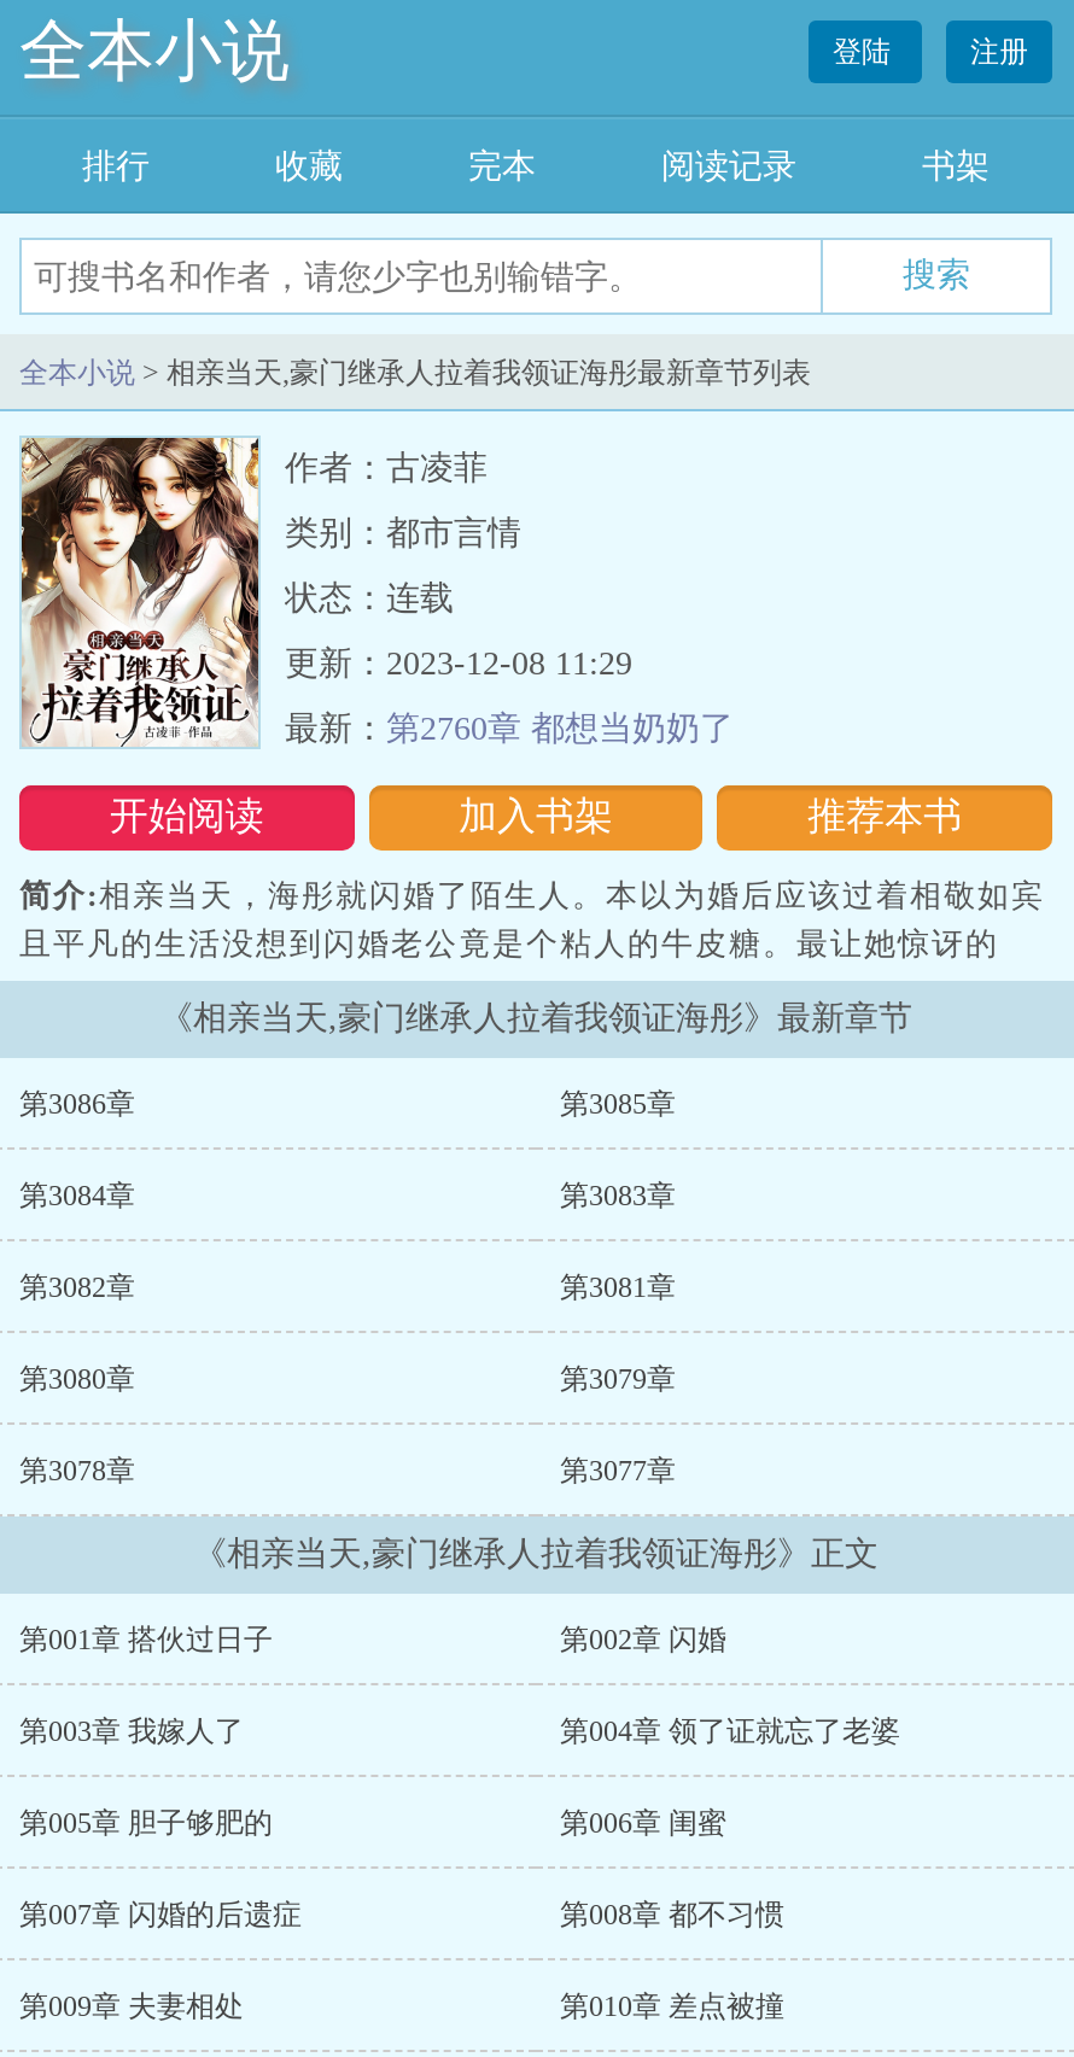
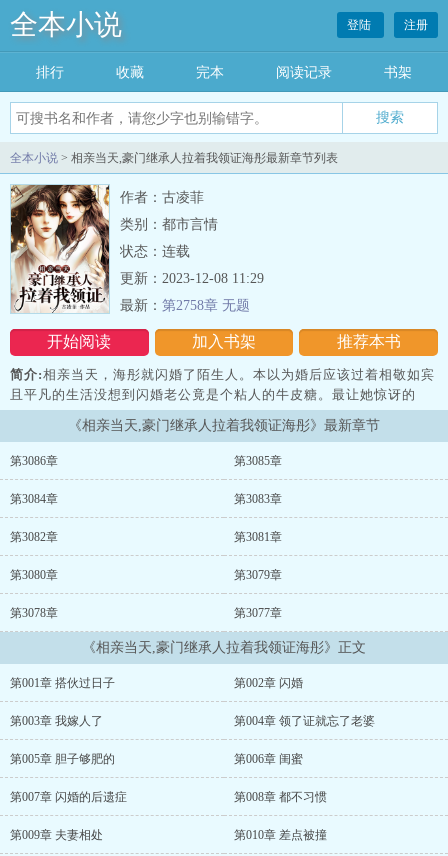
- 最新：第2760章 都想当奶奶了
+ 最新：第2758章 无题
